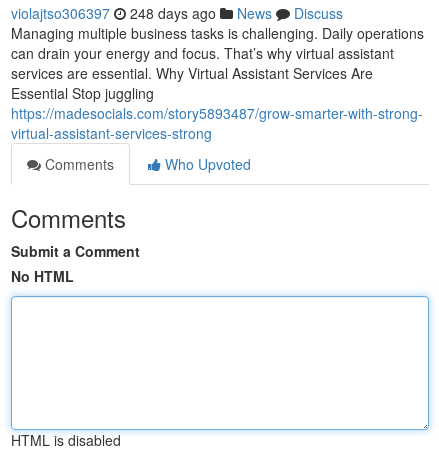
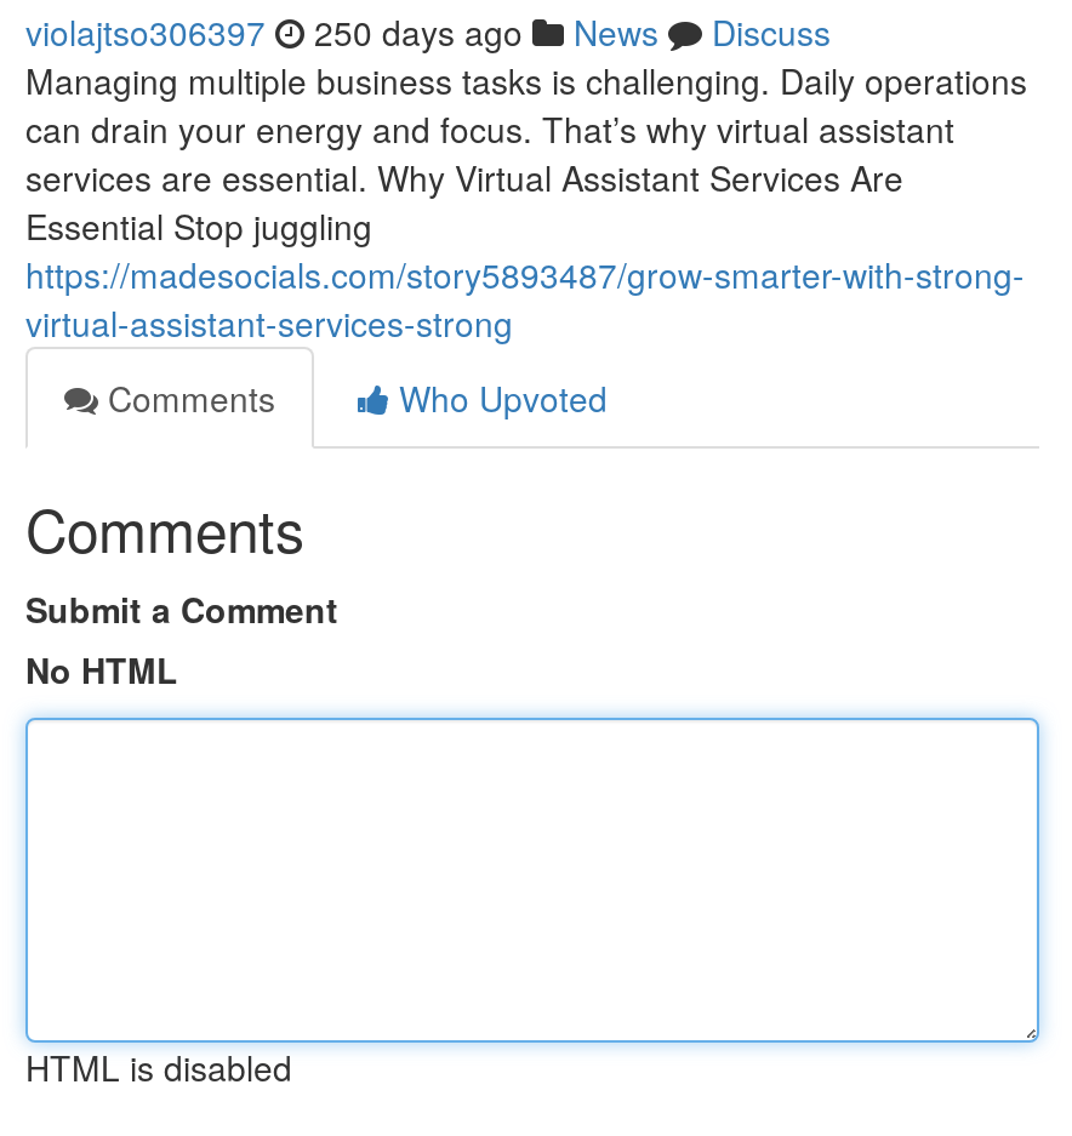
- violajtso306397 248 days ago News Discuss
+ violajtso306397 250 days ago News Discuss
